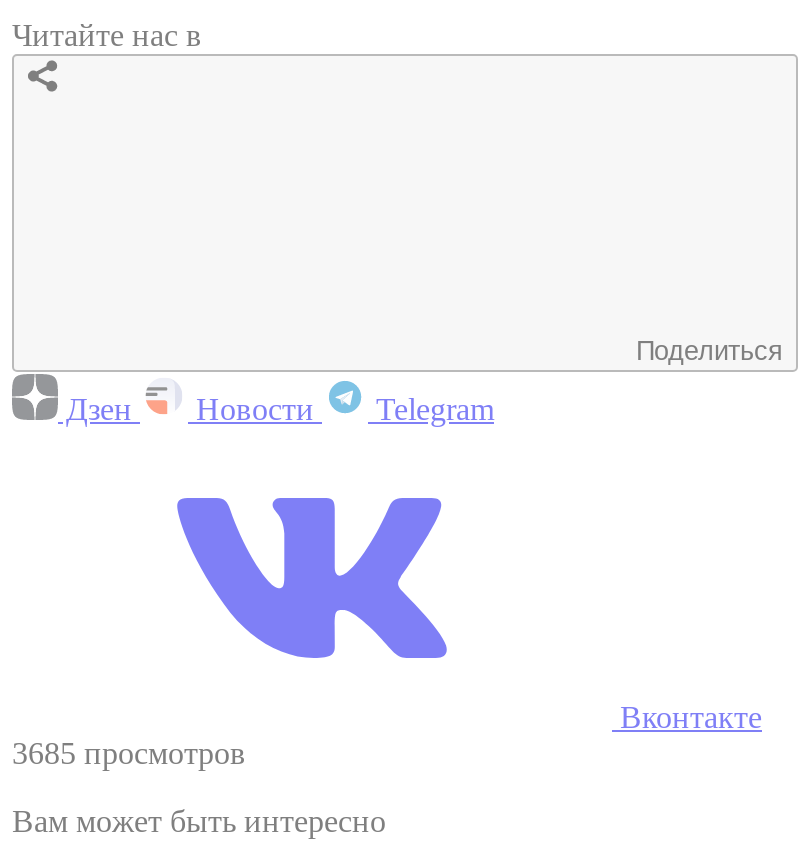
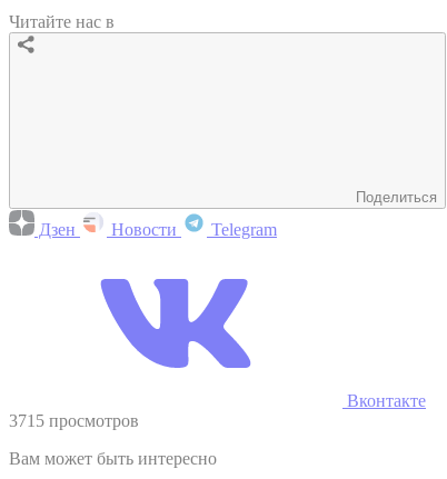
- 3685 просмотров
+ 3715 просмотров
